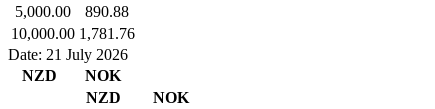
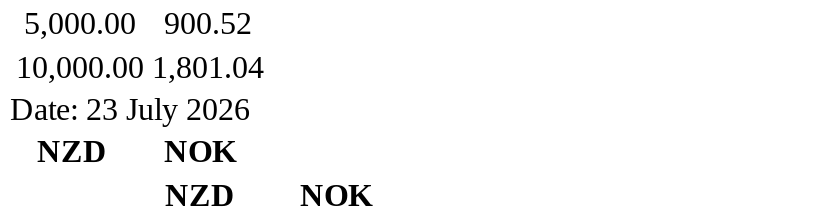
- 5,000.00 890.88
+ 5,000.00 900.52

- 10,000.00 1,781.76
+ 10,000.00 1,801.04

- Date: 21 July 2026
+ Date: 23 July 2026
